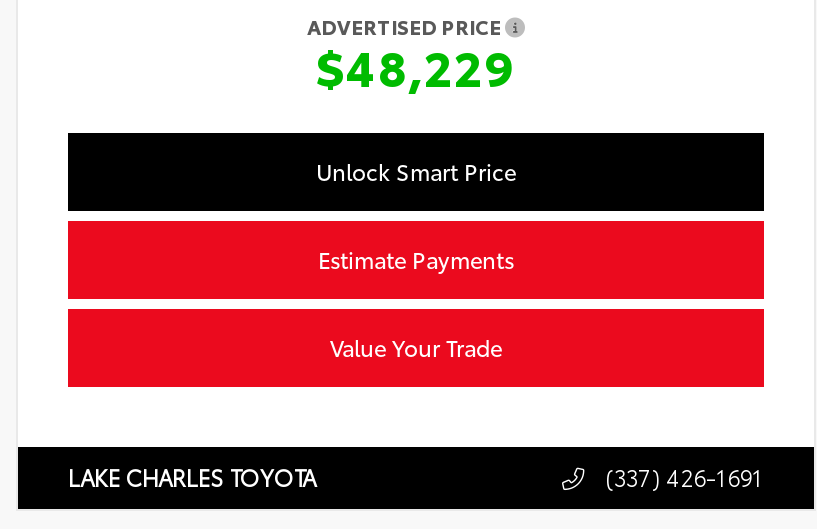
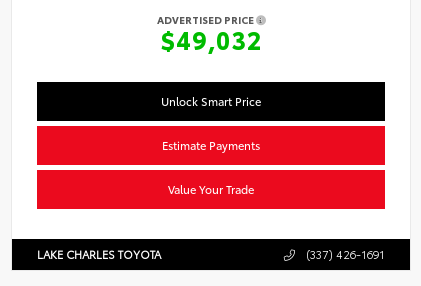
- $48,229
+ $49,032
